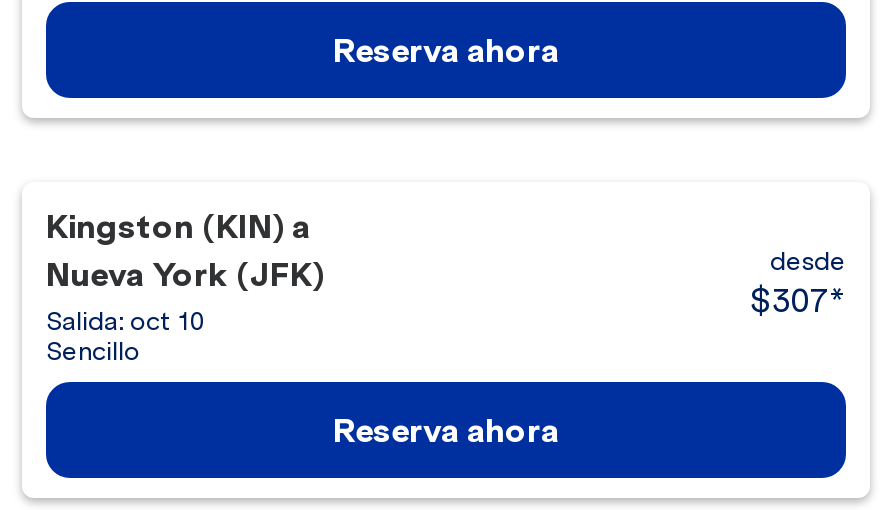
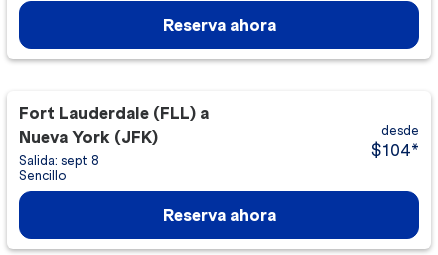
- Kingston (KIN) a
+ Fort Lauderdale (FLL) a

- $307*
+ $104*

- Salida: oct 10
+ Salida: sept 8
